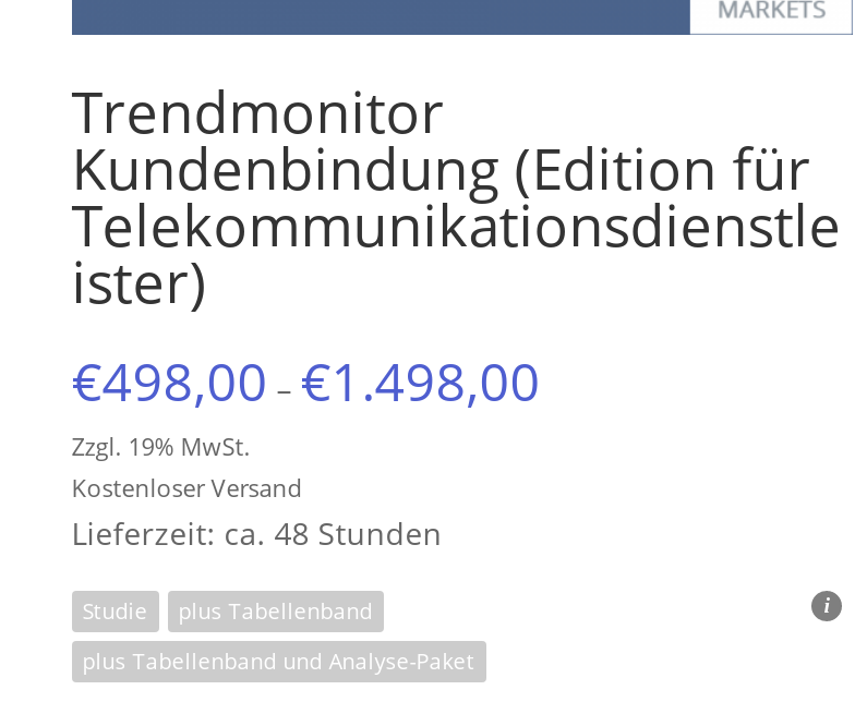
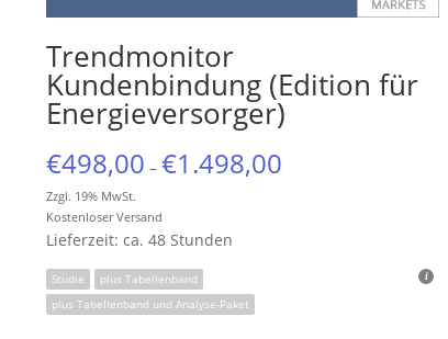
- Telekommunikationsdienstle
- ister)
+ Energieversorger)
